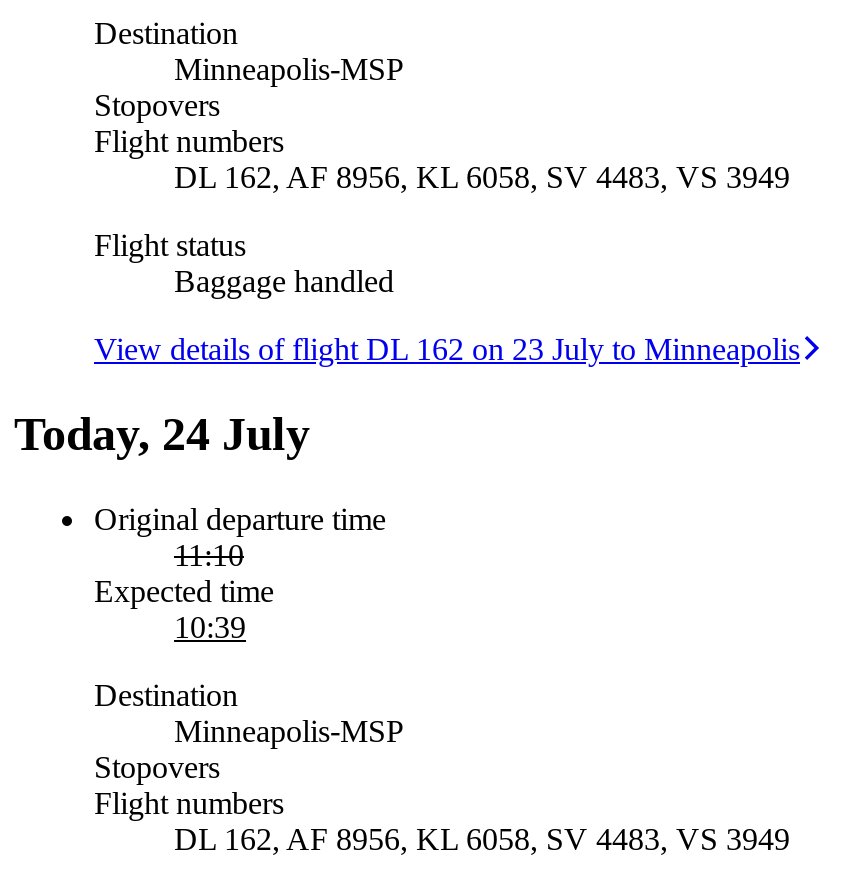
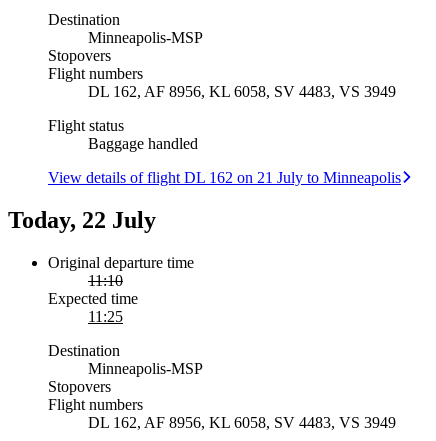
- View details of flight DL 162 on 23 July to Minneapolis
+ View details of flight DL 162 on 21 July to Minneapolis

- Today, 24 July
+ Today, 22 July

- 10:39
+ 11:25
